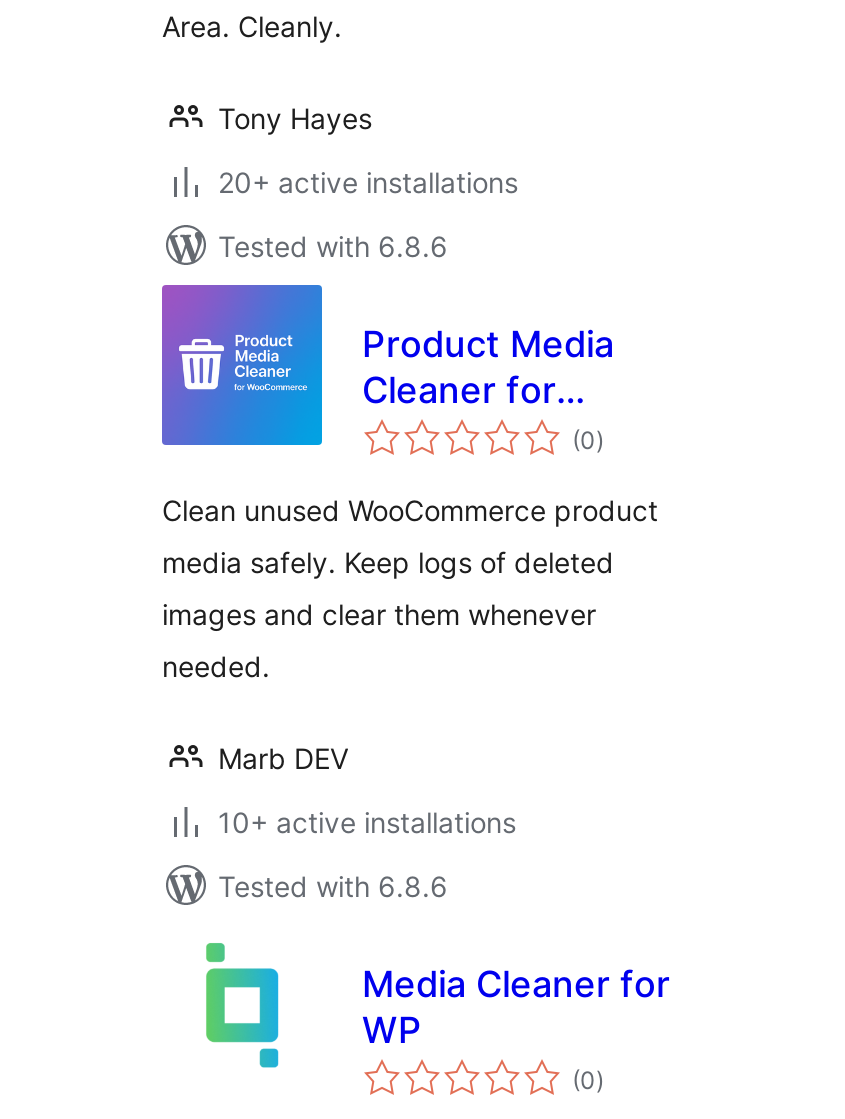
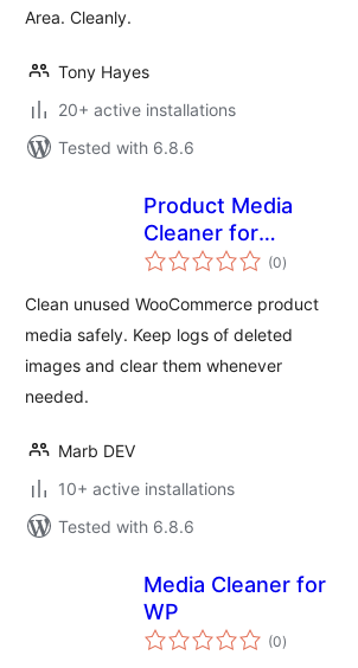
- [image]

- [image]
